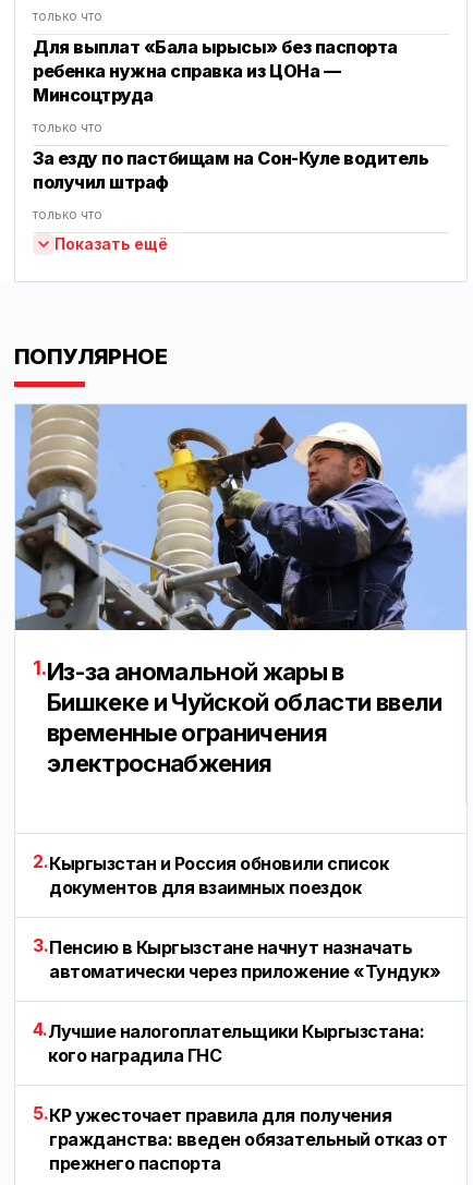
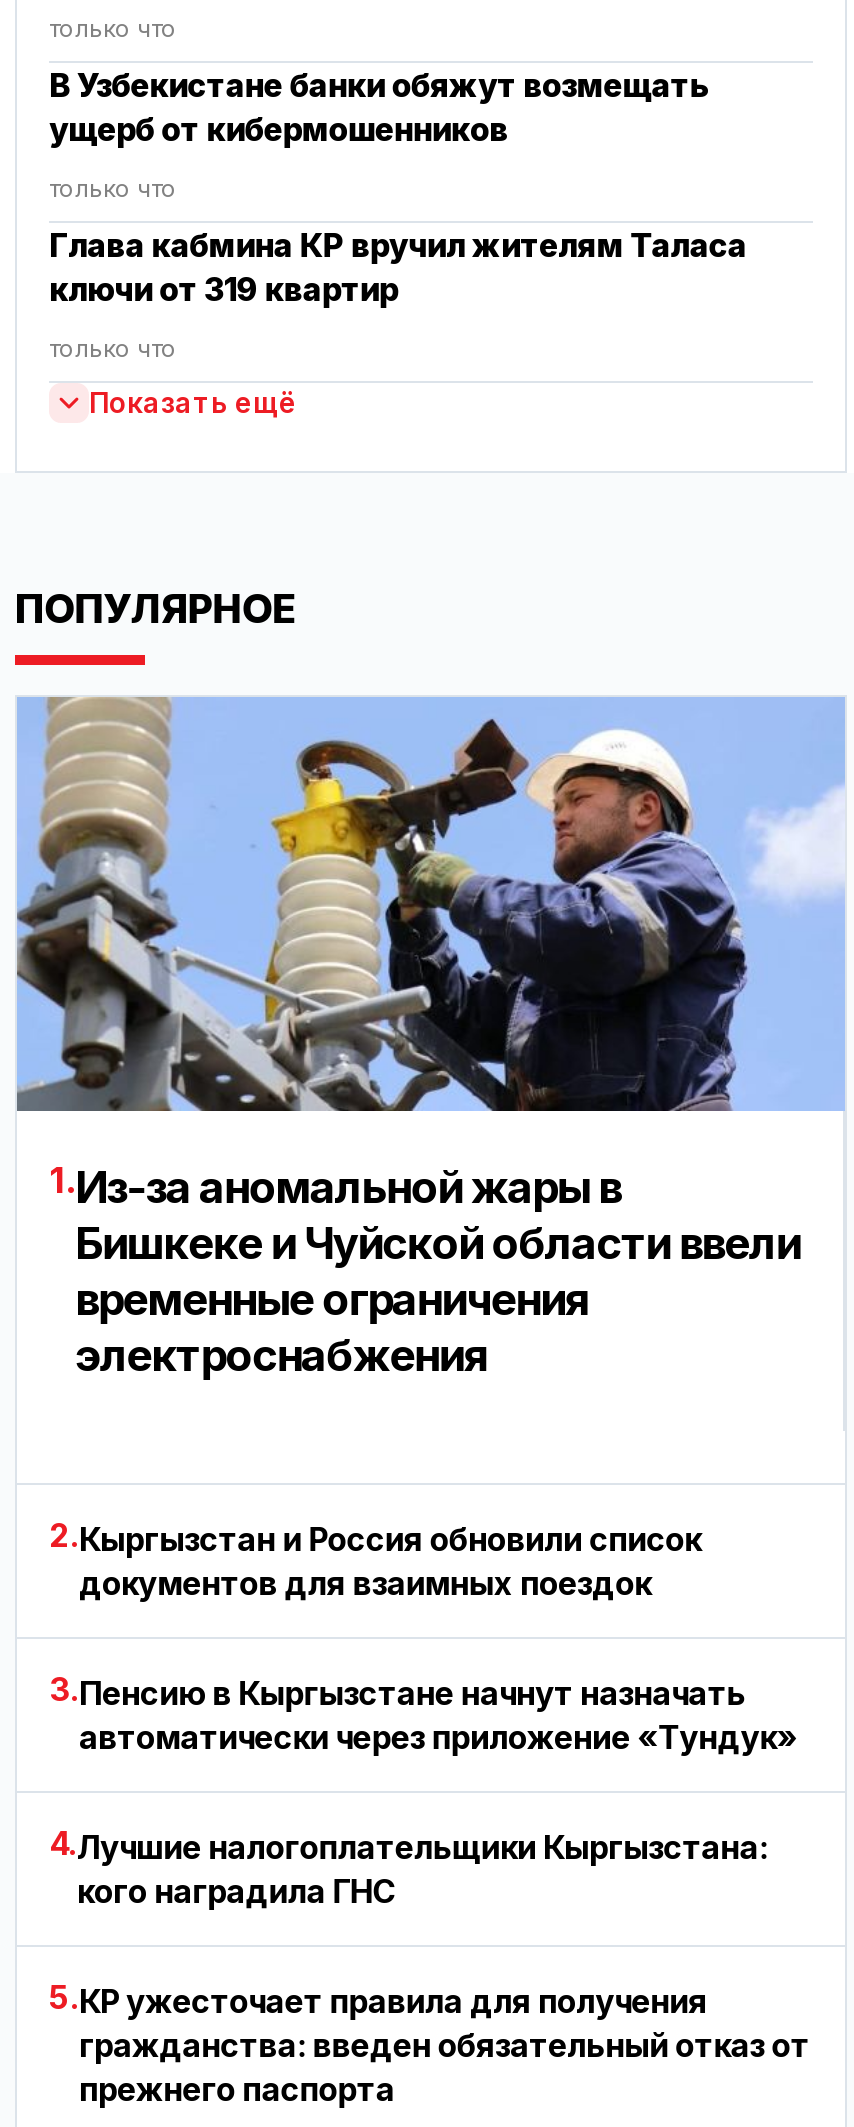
- Для выплат «Бала ырысы» без паспорта
- ребенка нужна справка из ЦОНа —
- Минсоцтруда
+ В Узбекистане банки обяжут возмещать
+ ущерб от кибермошенников

- За езду по пастбищам на Сон-Куле водитель
- получил штраф
+ Глава кабмина КР вручил жителям Таласа
+ ключи от 319 квартир
